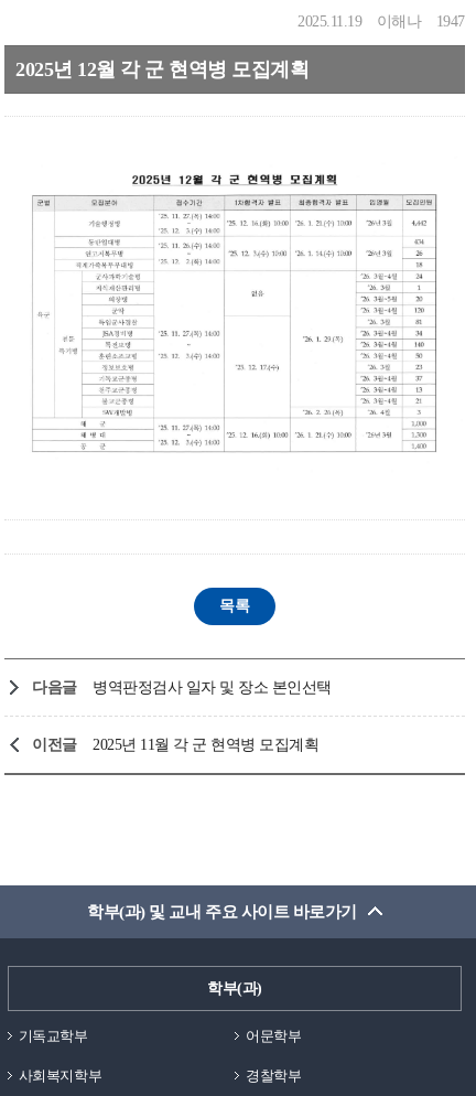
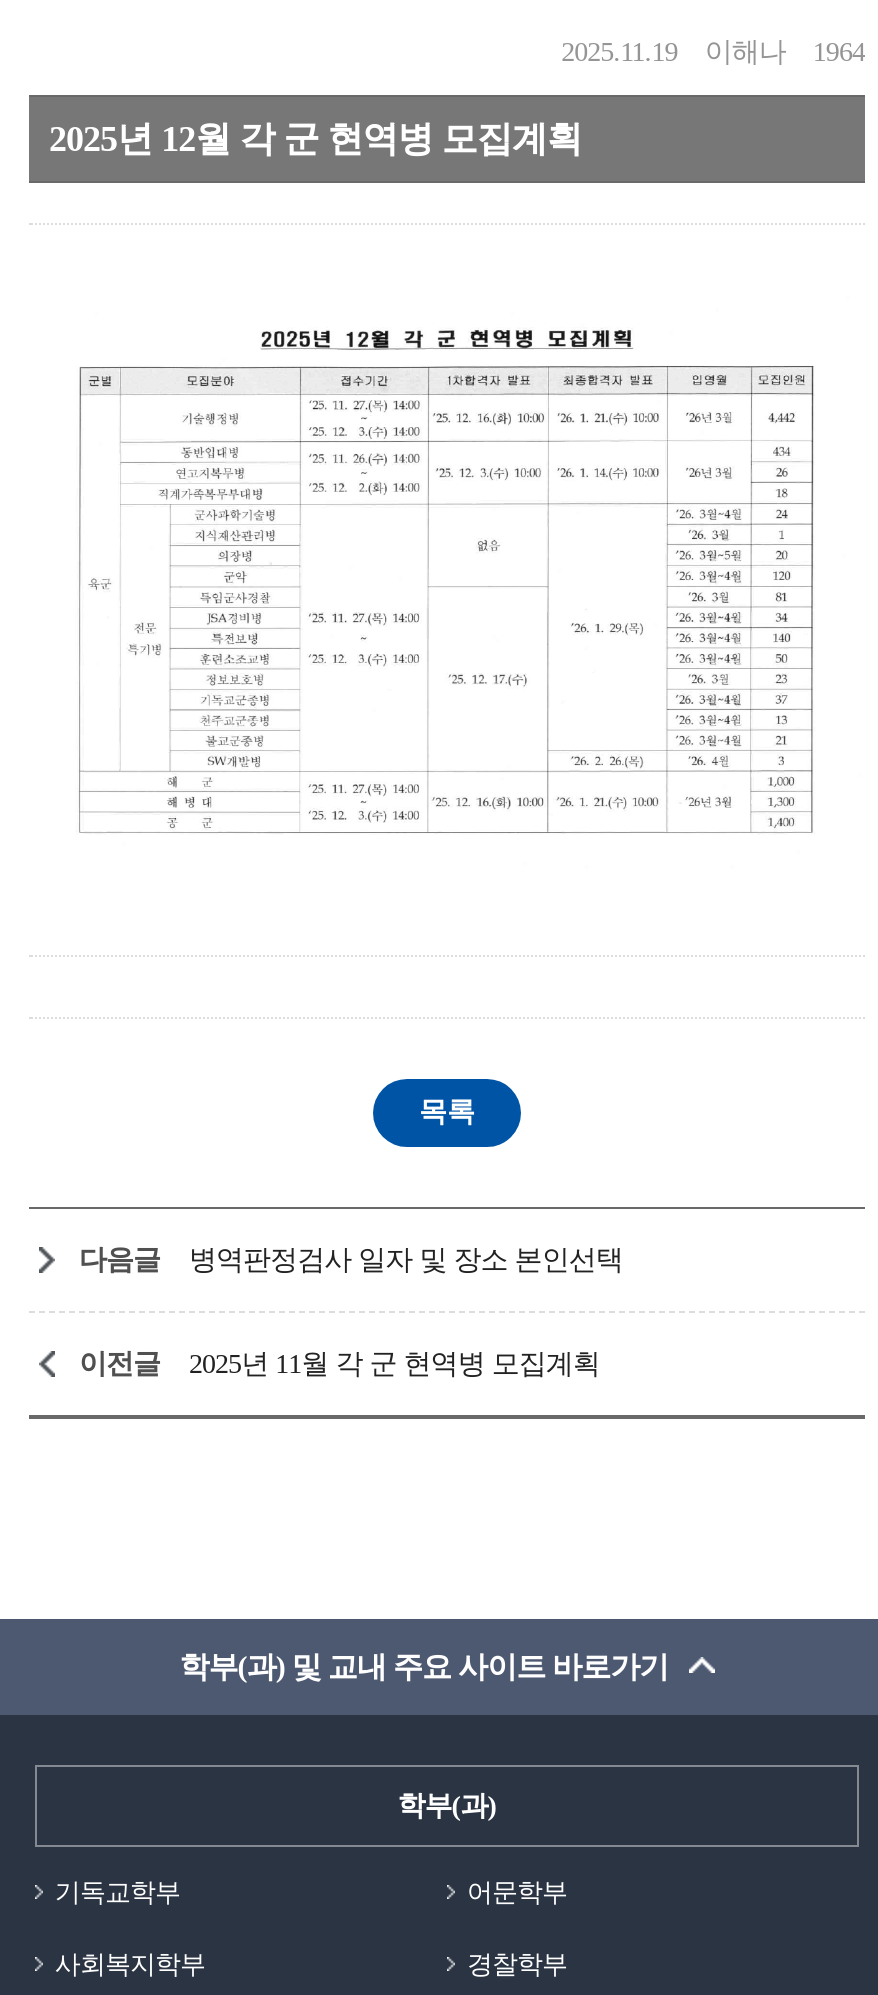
- 2025.11.19 이해나 1947
+ 2025.11.19 이해나 1964
